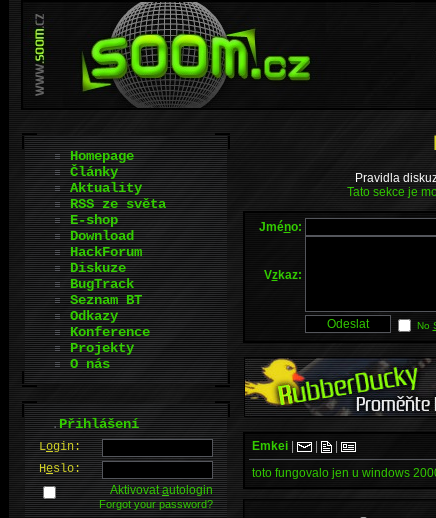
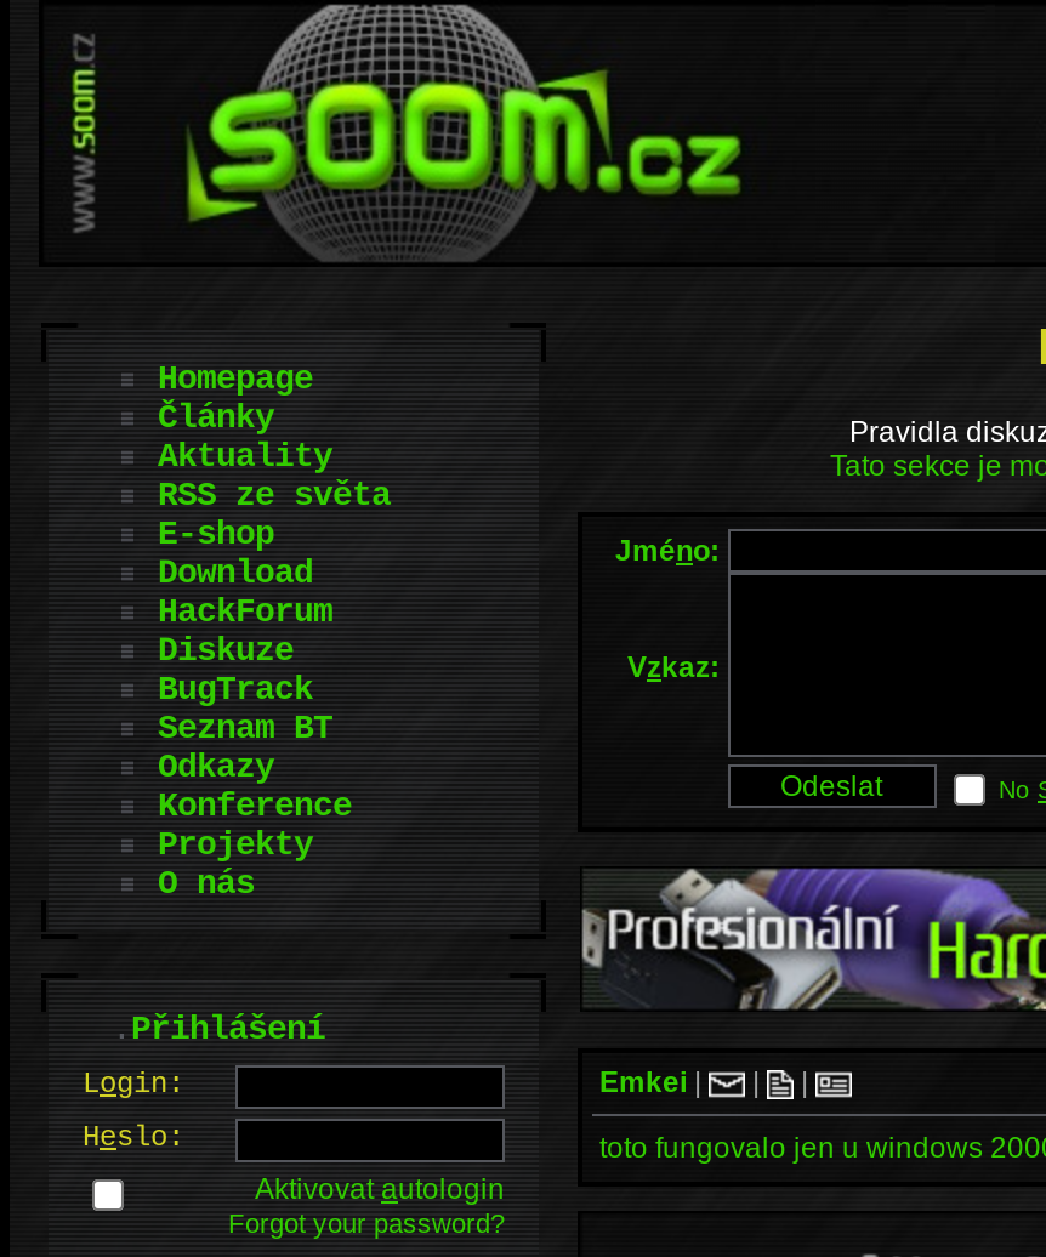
- [image]
+ [image]
